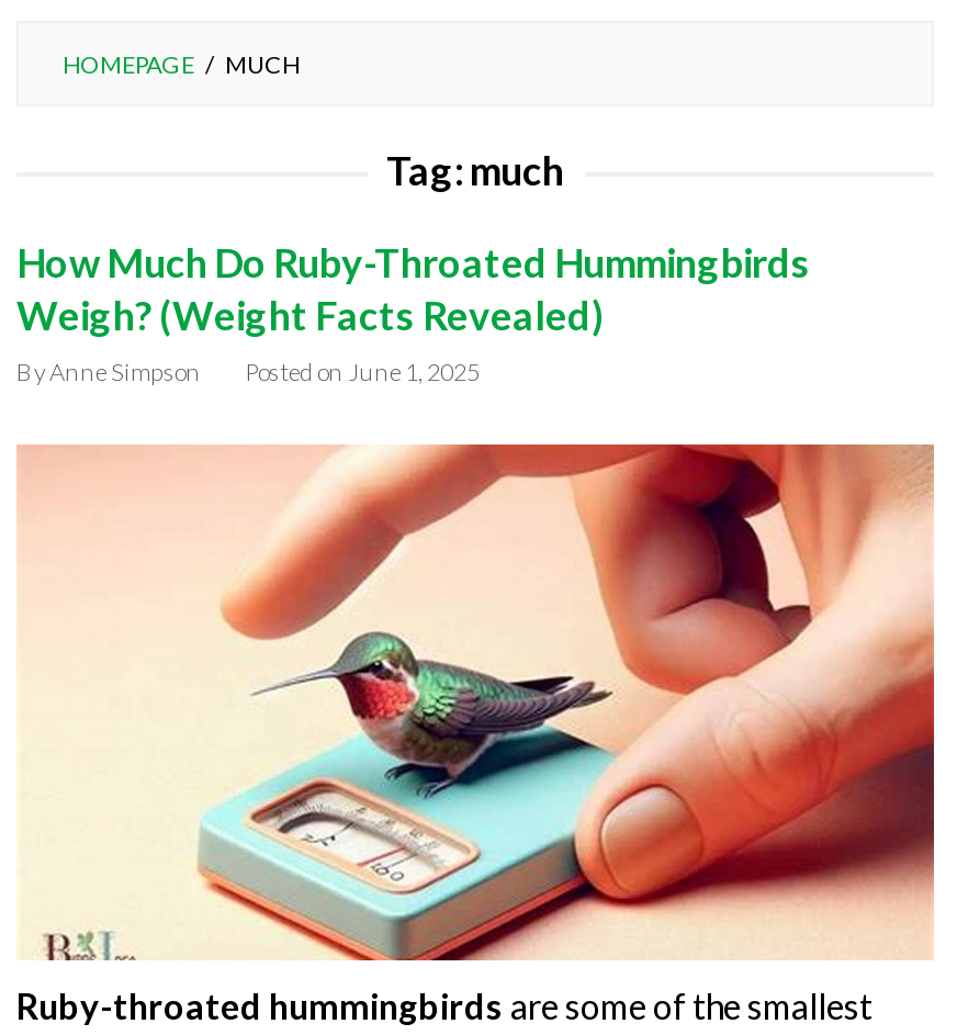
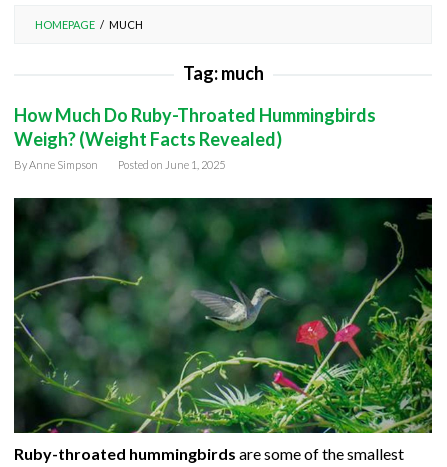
- [image]
+ [image]
